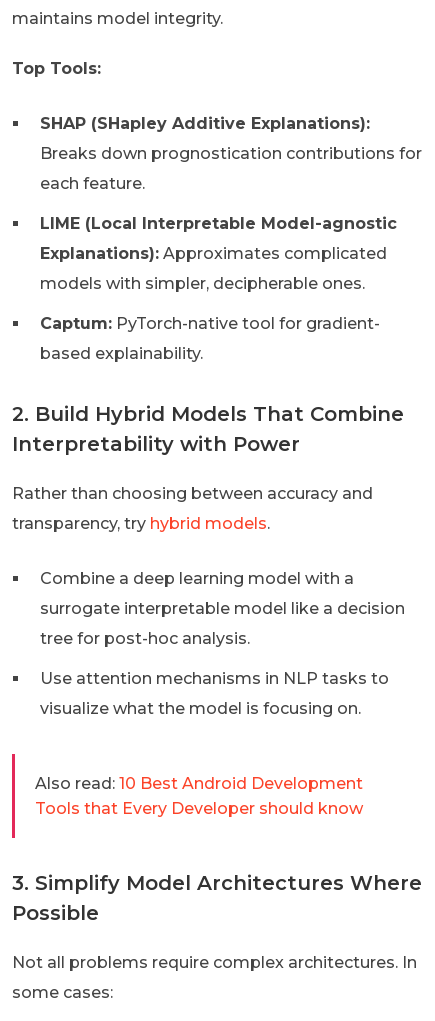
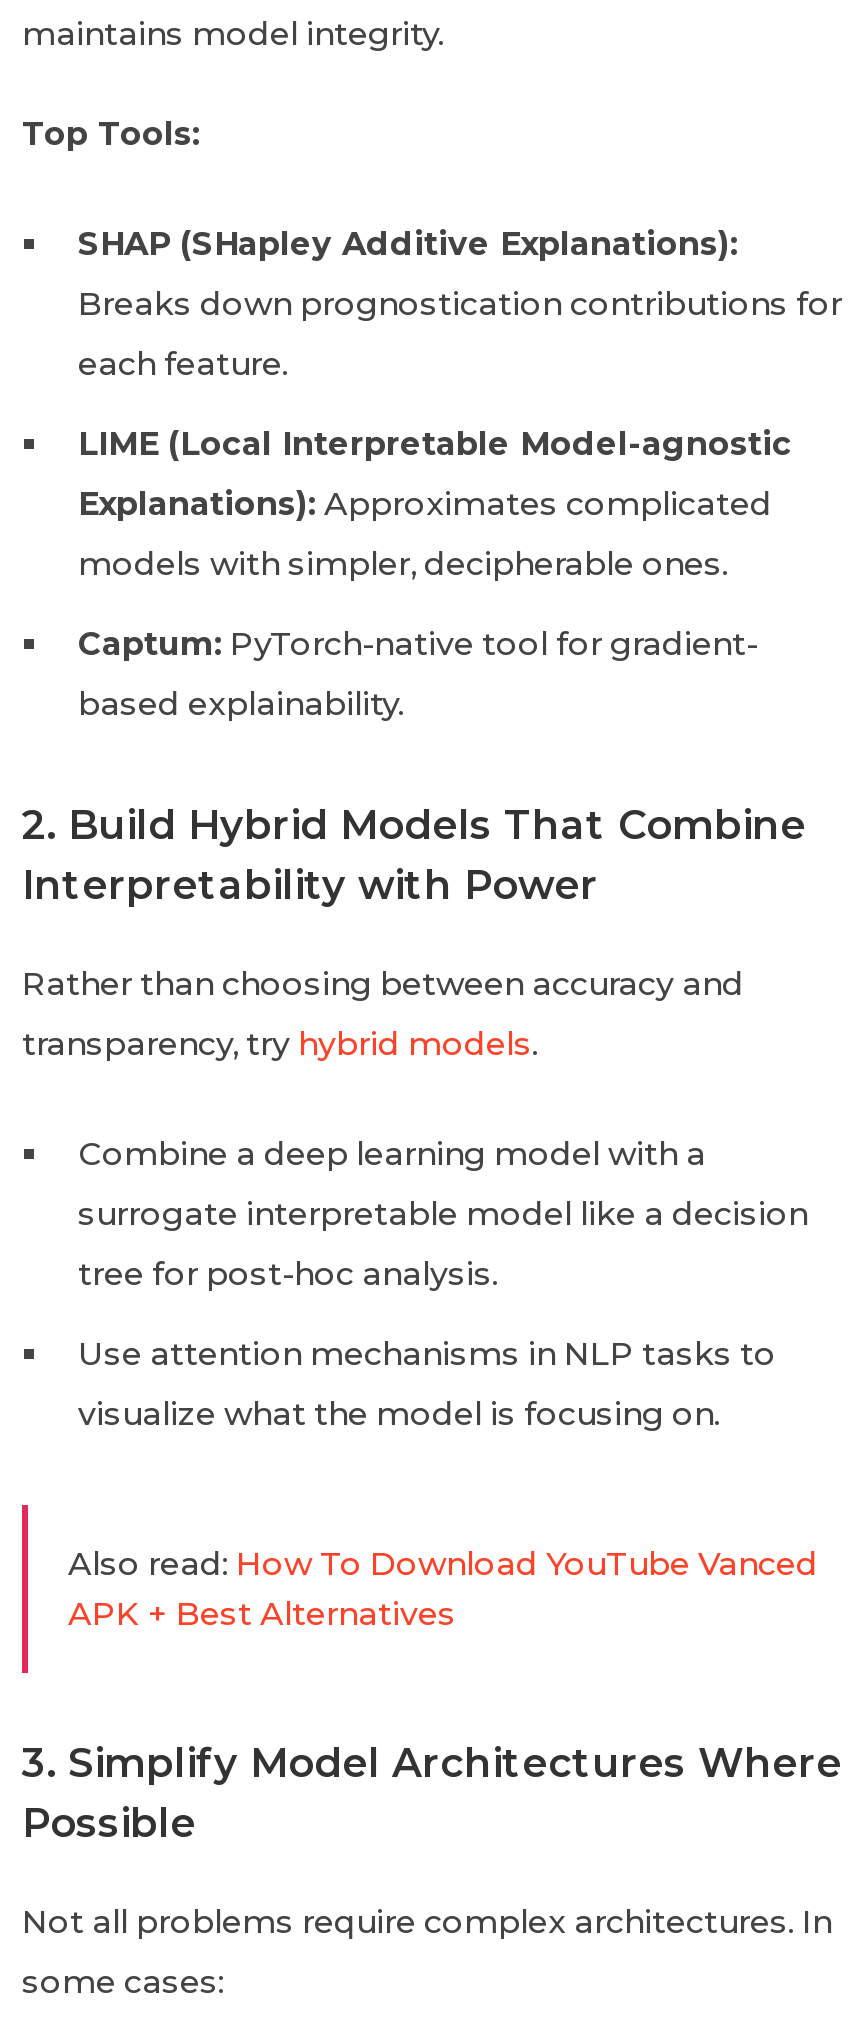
- Also read: 10 Best Android Development
- Tools that Every Developer should know
+ Also read: How To Download YouTube Vanced
+ APK + Best Alternatives
